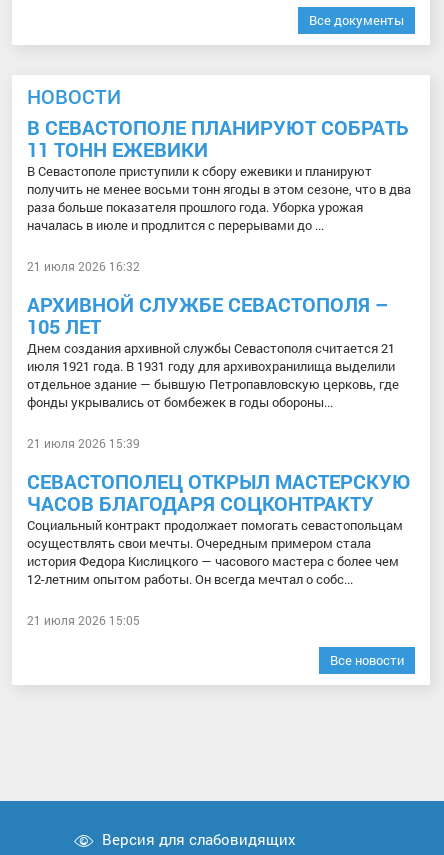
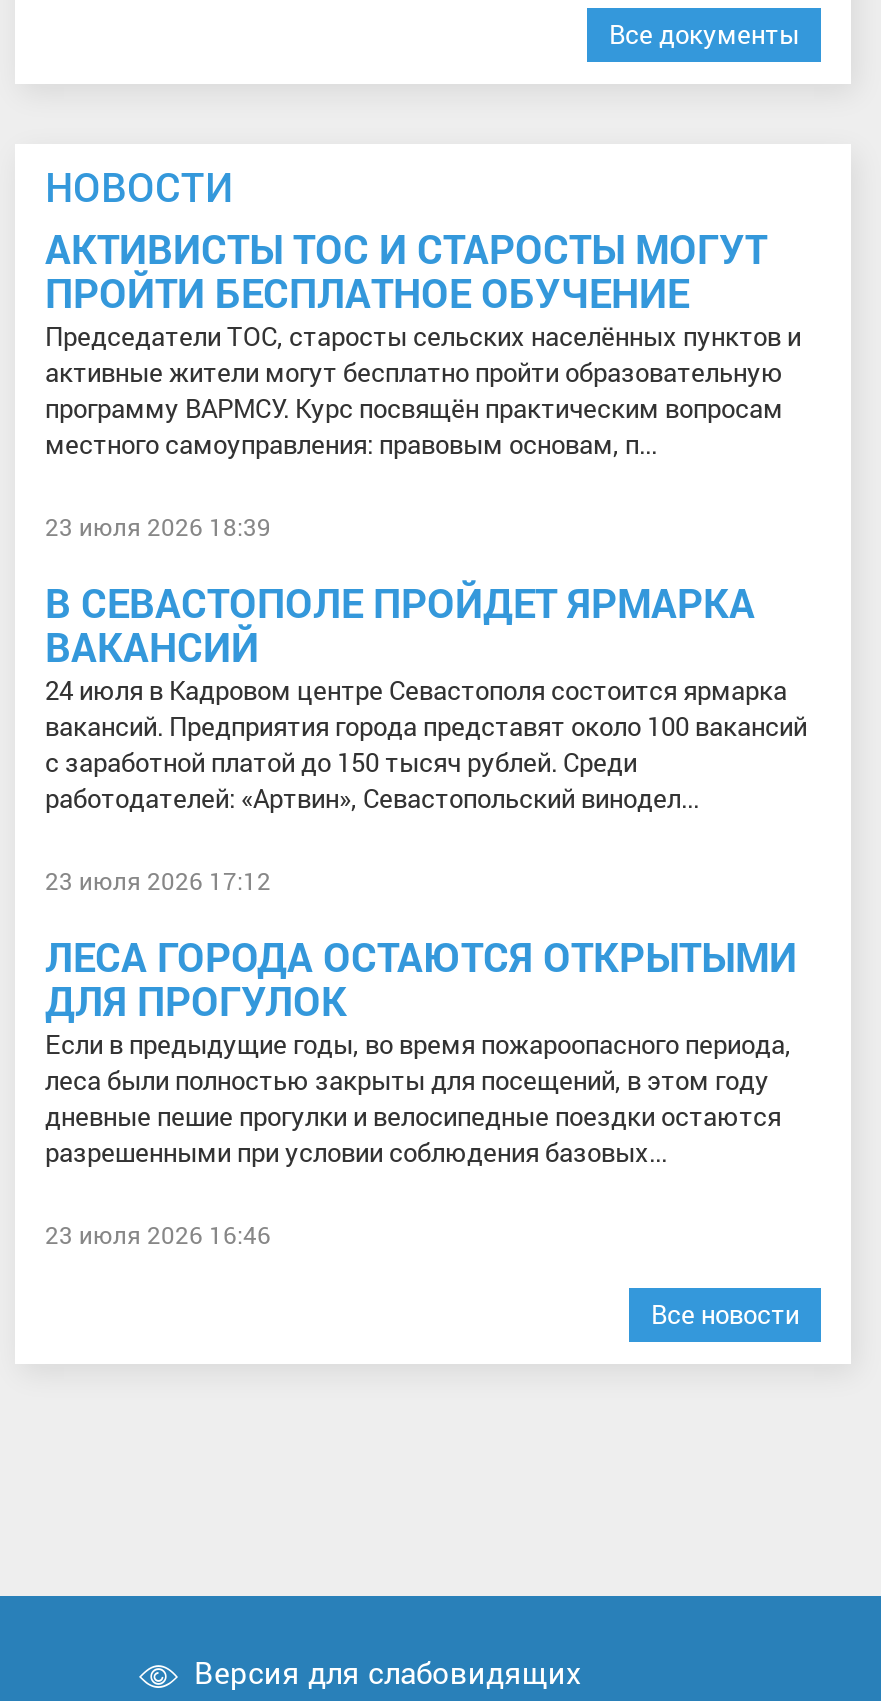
- В СЕВАСТОПОЛЕ ПЛАНИРУЮТ СОБРАТЬ
- 11 ТОНН ЕЖЕВИКИ
- В Севастополе приступили к сбору ежевики и планируют
- получить не менее восьми тонн ягоды в этом сезоне, что в два
- раза больше показателя прошлого года. Уборка урожая
- началась в июле и продлится с перерывами до ...
+ АКТИВИСТЫ ТОС И СТАРОСТЫ МОГУТ
+ ПРОЙТИ БЕСПЛАТНОЕ ОБУЧЕНИЕ
+ Председатели ТОС, старосты сельских населённых пунктов и
+ активные жители могут бесплатно пройти образовательную
+ программу ВАРМСУ. Курс посвящён практическим вопросам
+ местного самоуправления: правовым основам, п...

- 21 июля 2026 16:32
+ 23 июля 2026 18:39

- АРХИВНОЙ СЛУЖБЕ СЕВАСТОПОЛЯ –
- 105 ЛЕТ
- Днем создания архивной службы Севастополя считается 21
- июля 1921 года. В 1931 году для архивохранилища выделили
- отдельное здание — бывшую Петропавловскую церковь, где
- фонды укрывались от бомбежек в годы обороны...
+ В СЕВАСТОПОЛЕ ПРОЙДЕТ ЯРМАРКА
+ ВАКАНСИЙ
+ 24 июля в Кадровом центре Севастополя состоится ярмарка
+ вакансий. Предприятия города представят около 100 вакансий
+ с заработной платой до 150 тысяч рублей. Среди
+ работодателей: «Артвин», Севастопольский винодел...

- 21 июля 2026 15:39
+ 23 июля 2026 17:12

- СЕВАСТОПОЛЕЦ ОТКРЫЛ МАСТЕРСКУЮ
- ЧАСОВ БЛАГОДАРЯ СОЦКОНТРАКТУ
- Социальный контракт продолжает помогать севастопольцам
- осуществлять свои мечты. Очередным примером стала
- история Федора Кислицкого — часового мастера с более чем
- 12-летним опытом работы. Он всегда мечтал о собс...
+ ЛЕСА ГОРОДА ОСТАЮТСЯ ОТКРЫТЫМИ
+ ДЛЯ ПРОГУЛОК
+ Если в предыдущие годы, во время пожароопасного периода,
+ леса были полностью закрыты для посещений, в этом году
+ дневные пешие прогулки и велосипедные поездки остаются
+ разрешенными при условии соблюдения базовых...

- 21 июля 2026 15:05
+ 23 июля 2026 16:46
